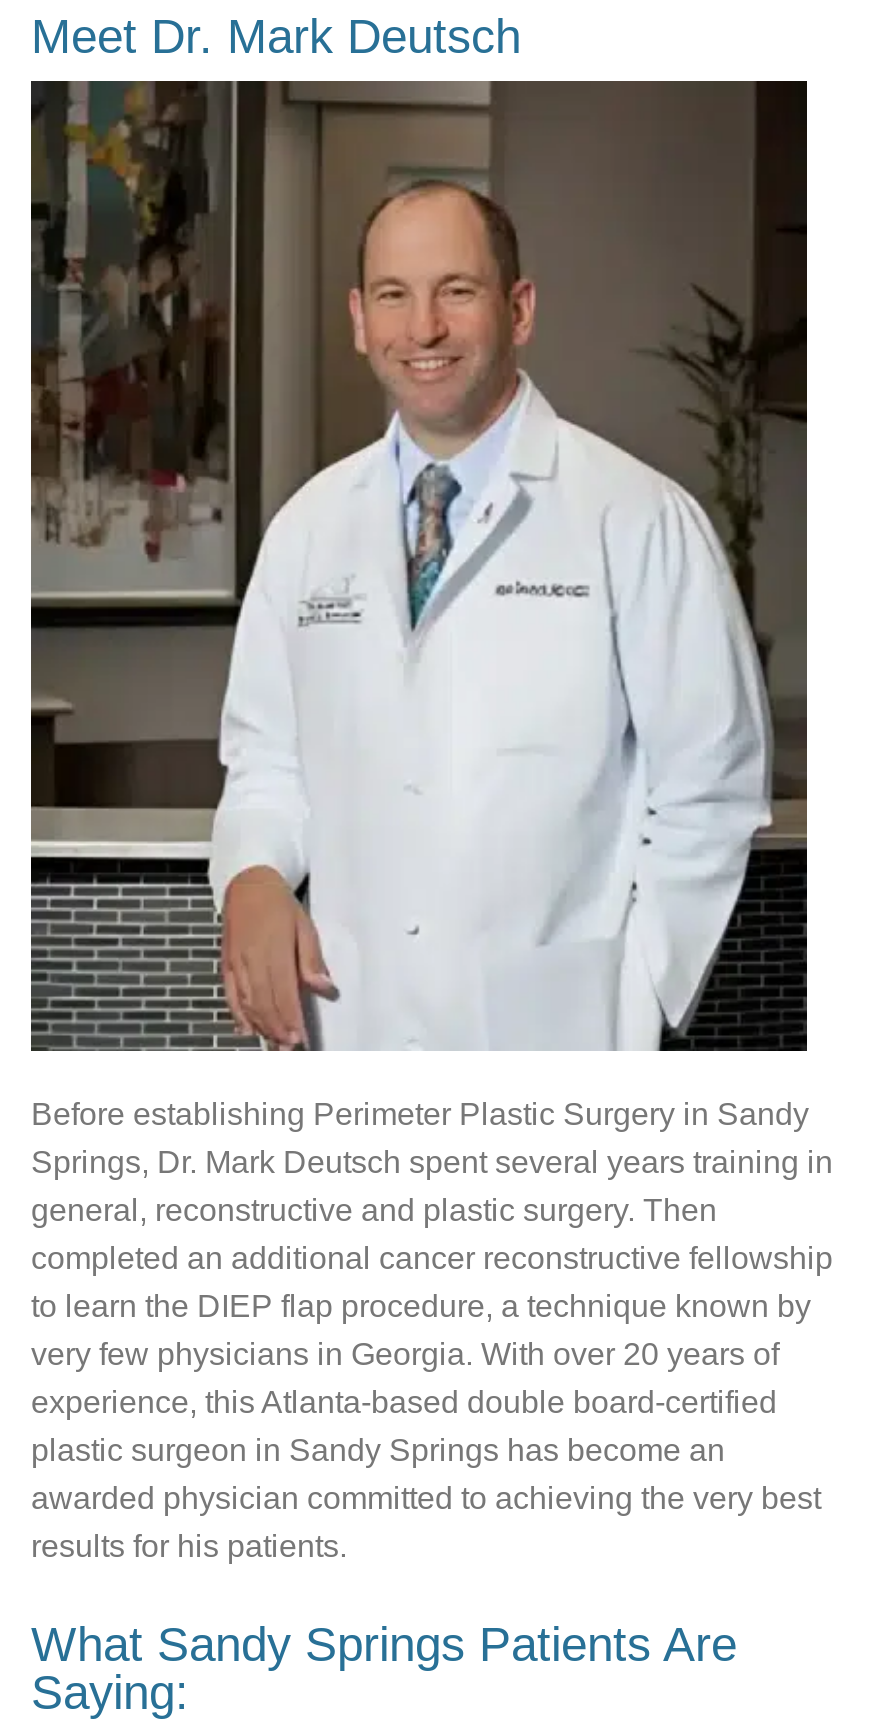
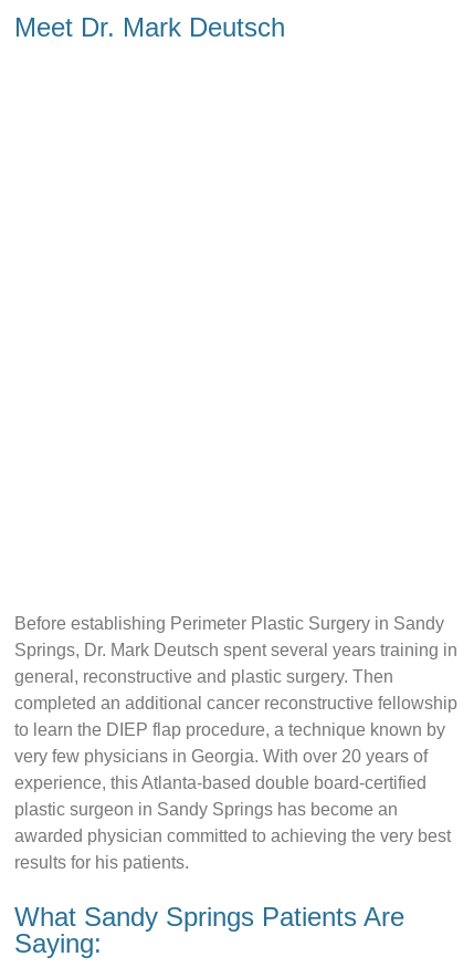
- [image]
